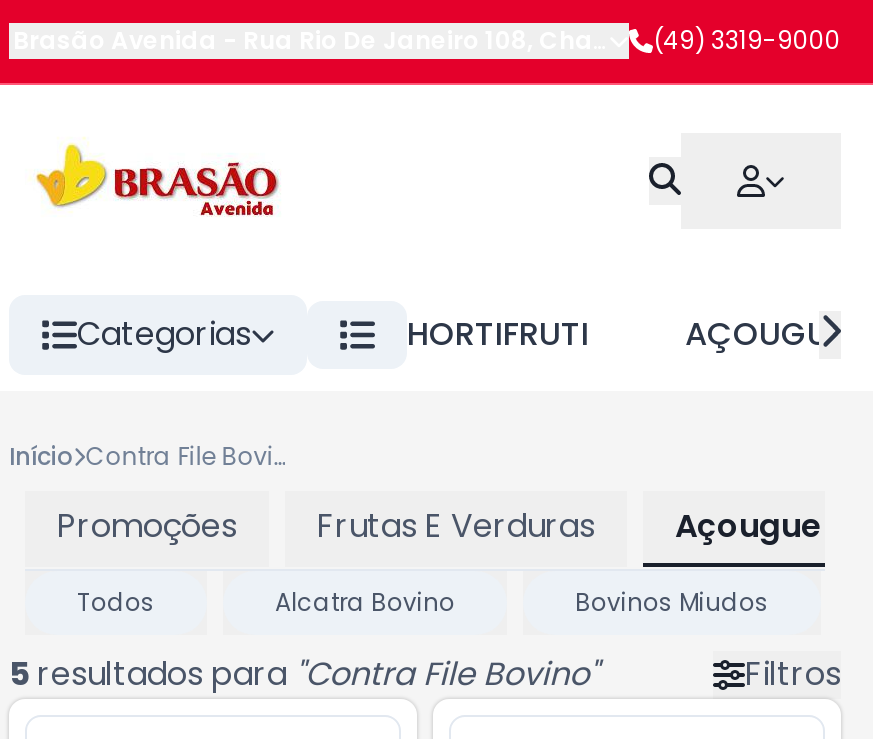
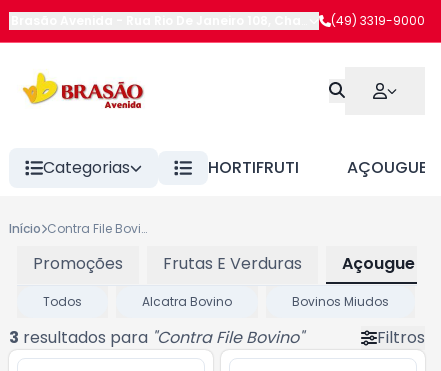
- 5 resultados para " Contra File Bovino"
+ 3 resultados para " Contra File Bovino"
